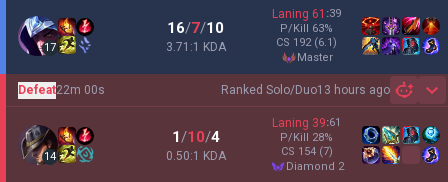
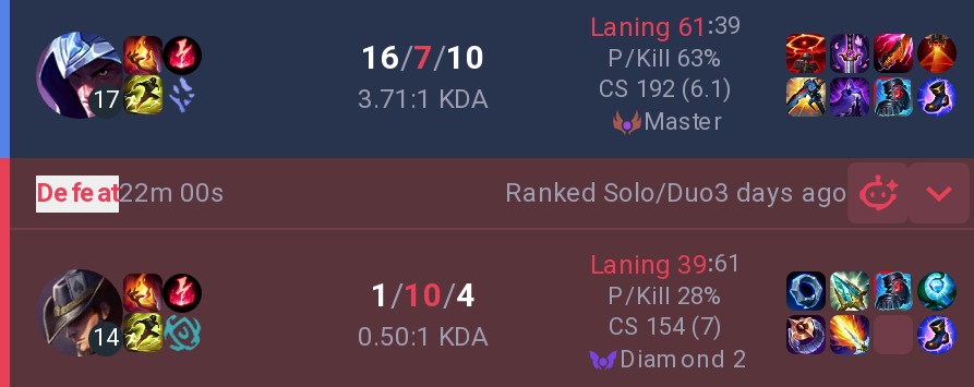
- Ranked Solo/Duo13 hours ago
+ Ranked Solo/Duo3 days ago
